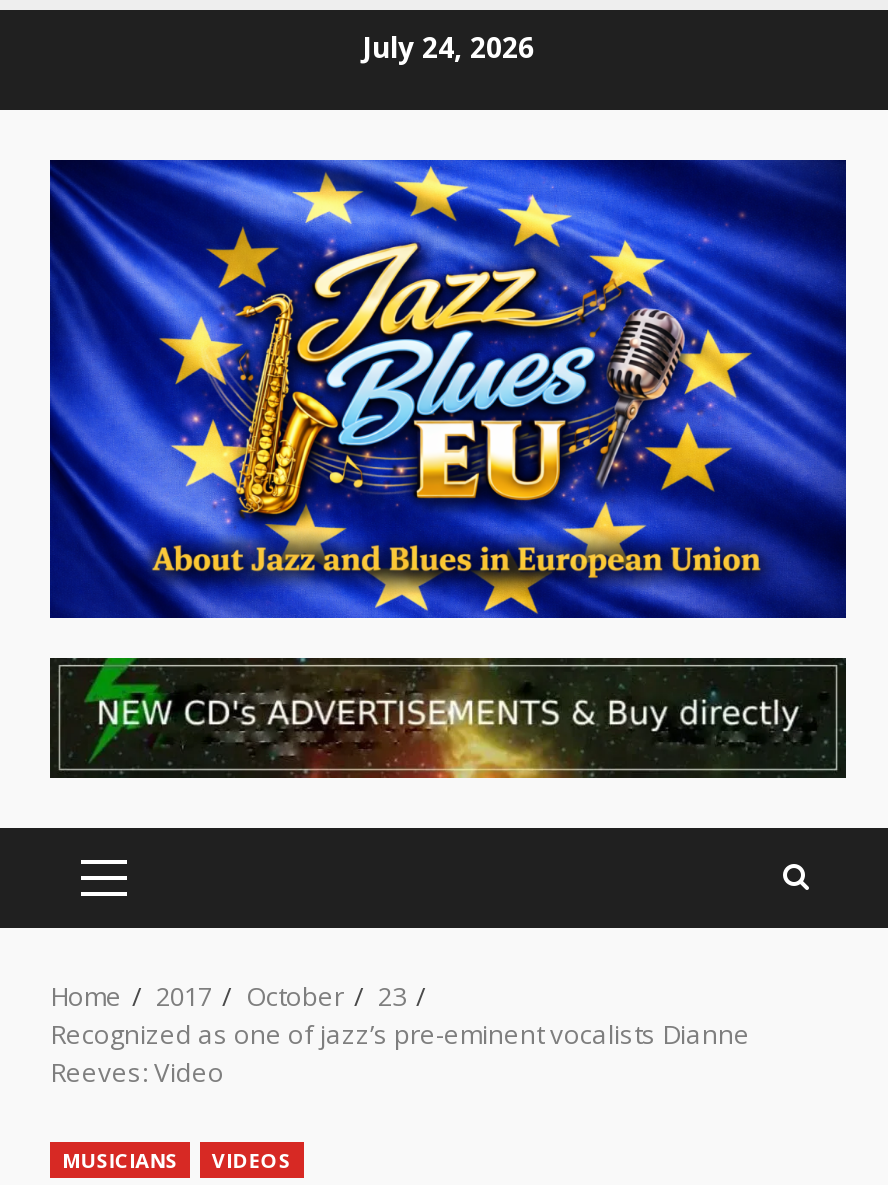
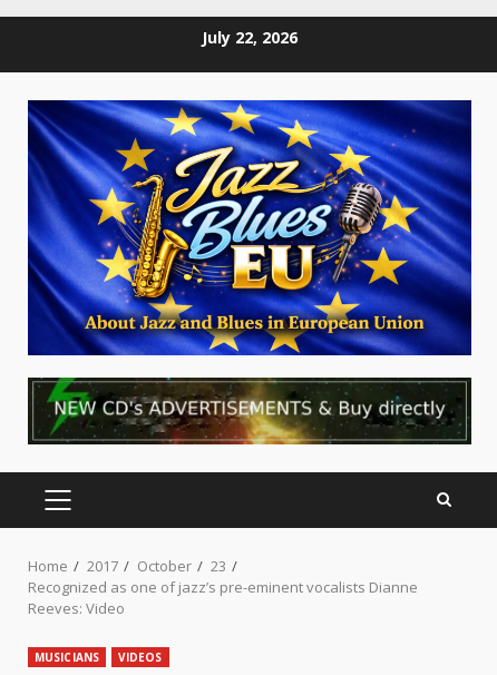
- July 24, 2026
+ July 22, 2026
